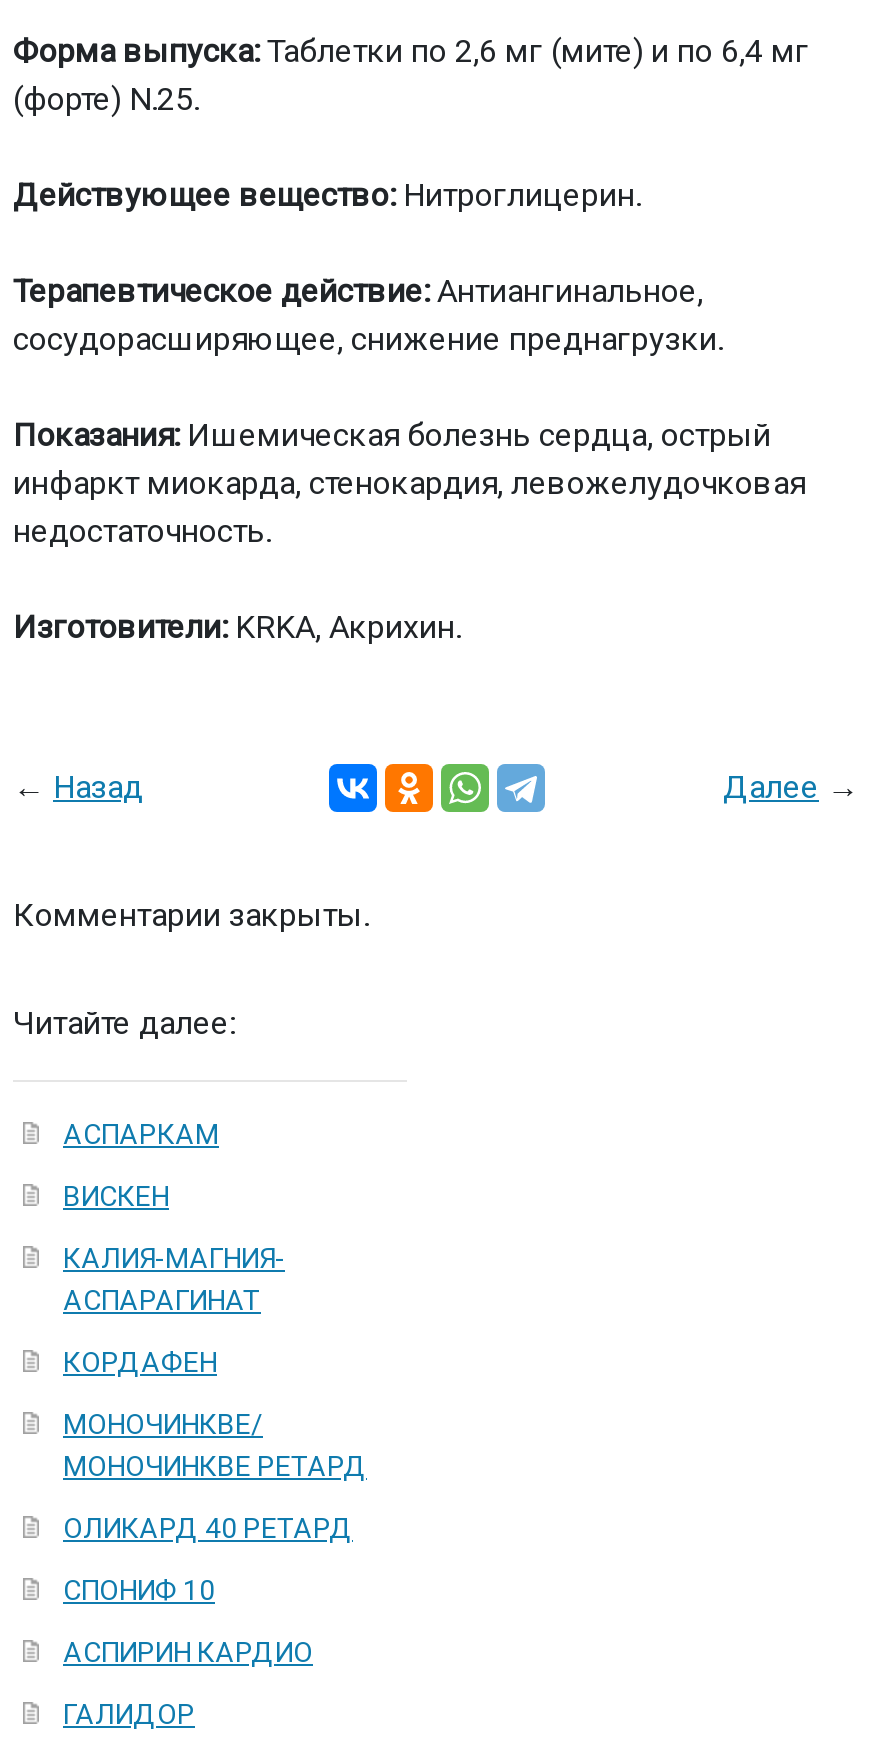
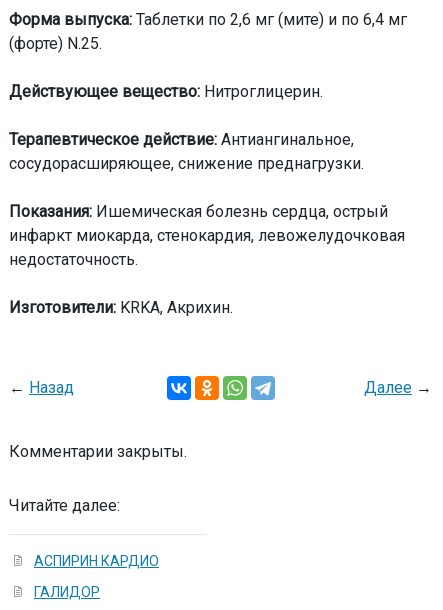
- АСПАРКАМ
- ВИСКЕН
- КАЛИЯ-МАГНИЯ-
- АСПАРАГИНАТ
- КОРДАФЕН
- МОНОЧИНКВЕ/
- МОНОЧИНКВЕ РЕТАРД
- ОЛИКАРД 40 РЕТАРД
- СПОНИФ 10
